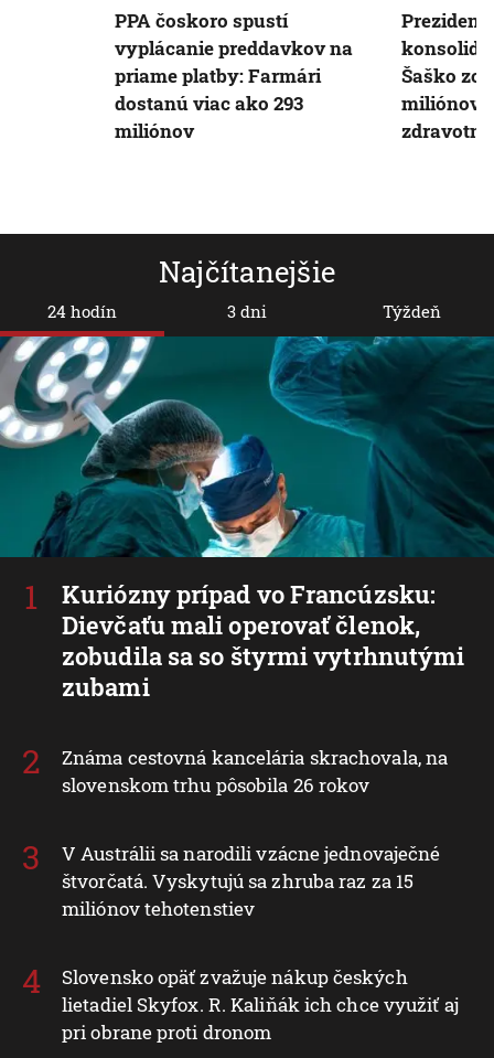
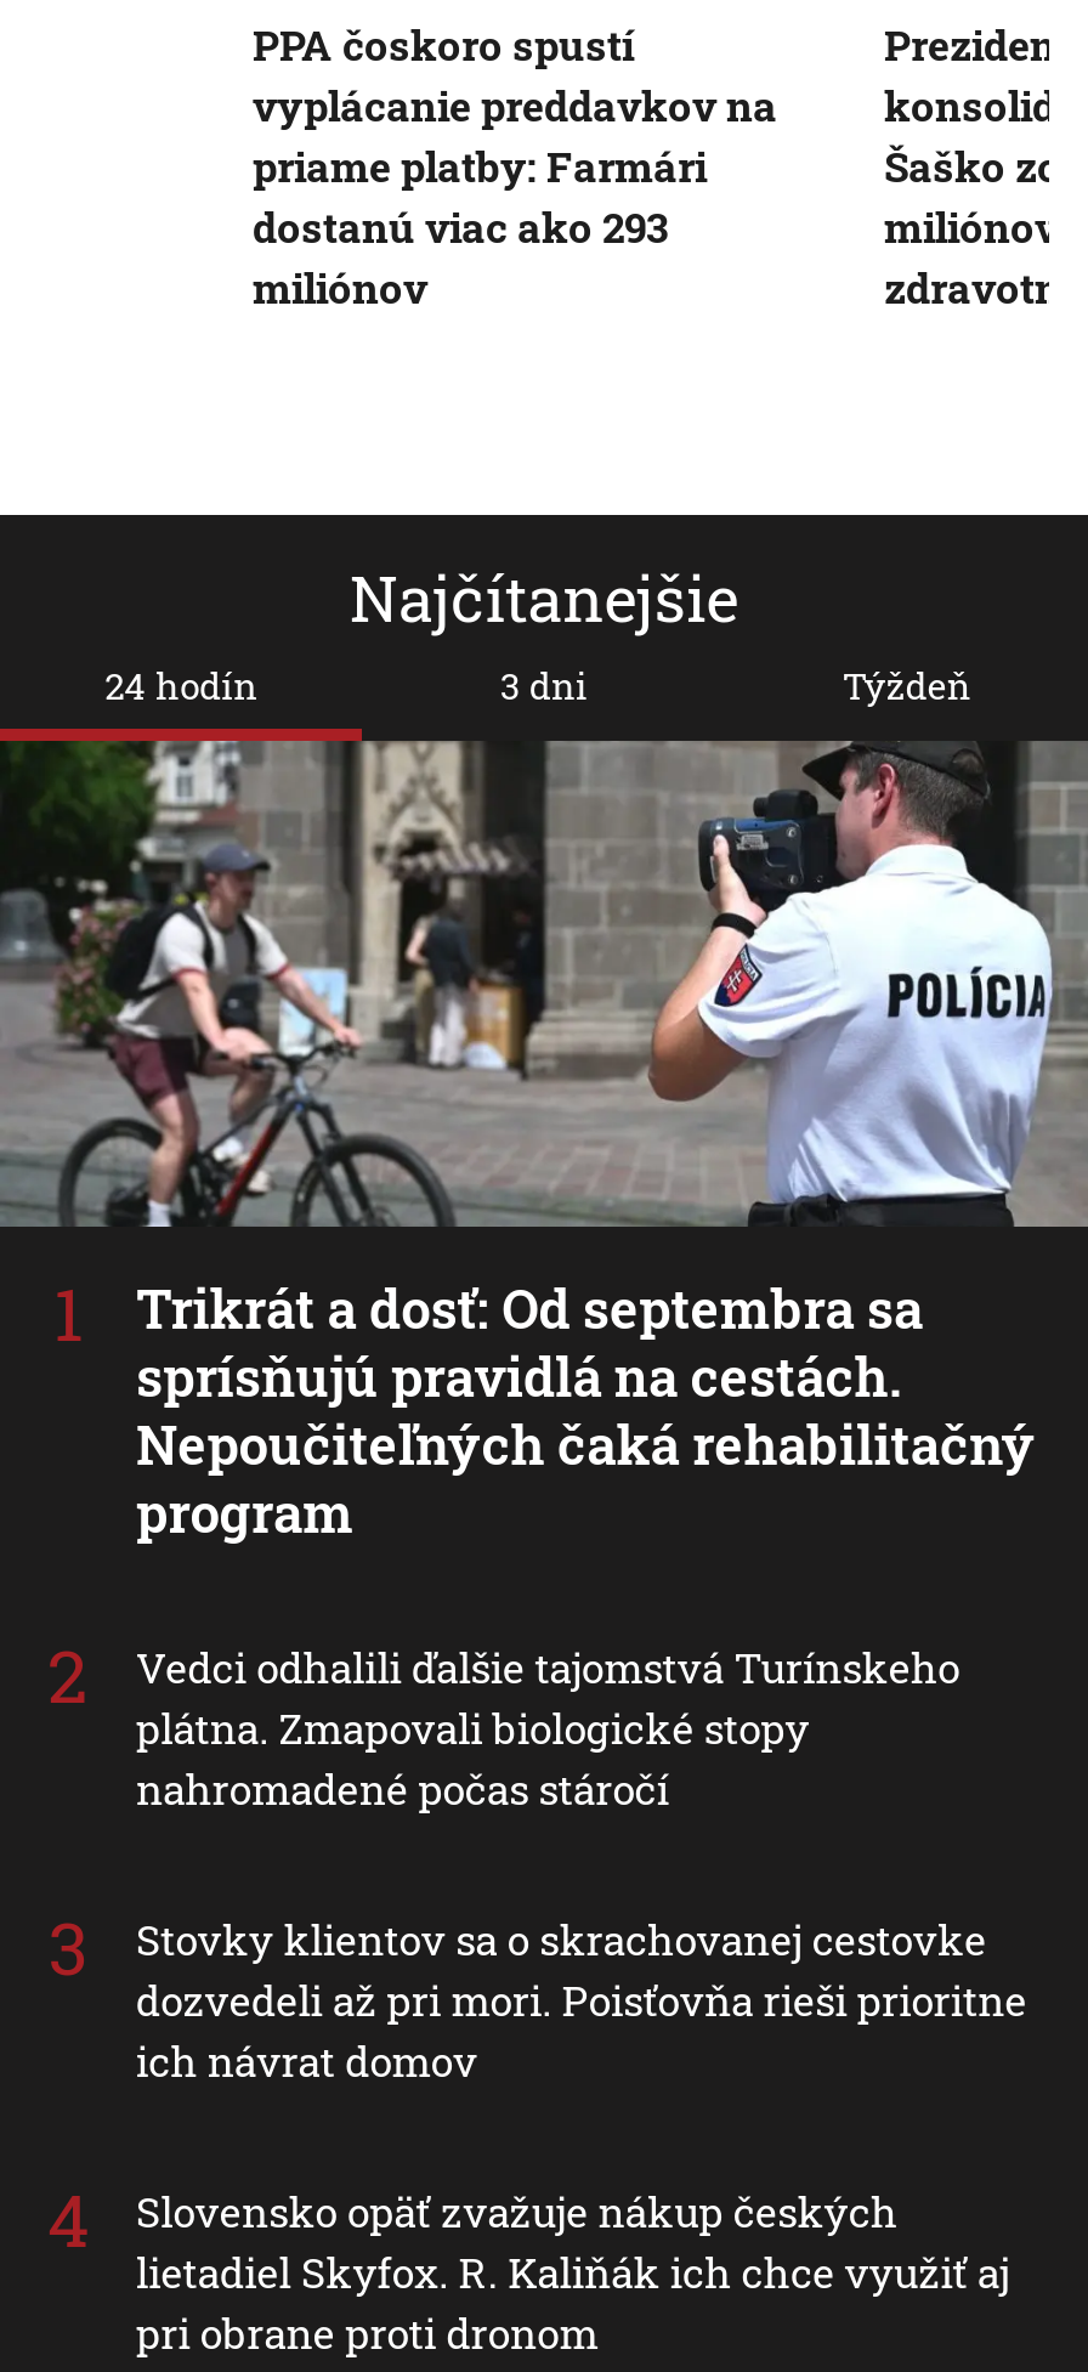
- [image]
- Kuriózny prípad vo Francúzsku:
- Dievčaťu mali operovať členok,
- zobudila sa so štyrmi vytrhnutými
- zubami
+ [image]
+ Trikrát a dosť: Od septembra sa
+ sprísňujú pravidlá na cestách.
+ Nepoučiteľných čaká rehabilitačný
+ program

- Známa cestovná kancelária skrachovala, na
- slovenskom trhu pôsobila 26 rokov
+ Vedci odhalili ďalšie tajomstvá Turínskeho
+ plátna. Zmapovali biologické stopy
+ nahromadené počas stáročí

- V Austrálii sa narodili vzácne jednovaječné
- štvorčatá. Vyskytujú sa zhruba raz za 15
- miliónov tehotenstiev
+ Stovky klientov sa o skrachovanej cestovke
+ dozvedeli až pri mori. Poisťovňa rieši prioritne
+ ich návrat domov
